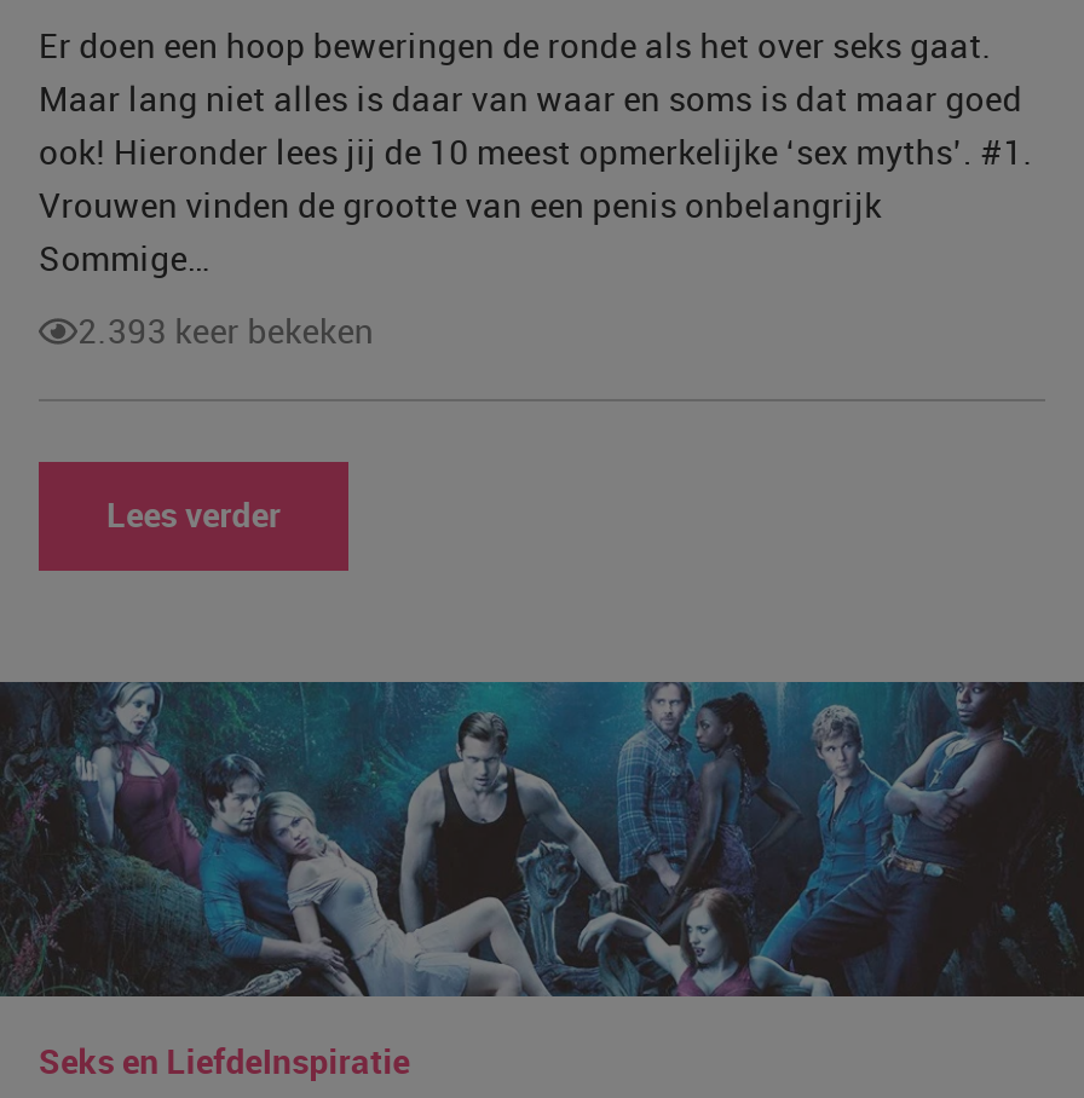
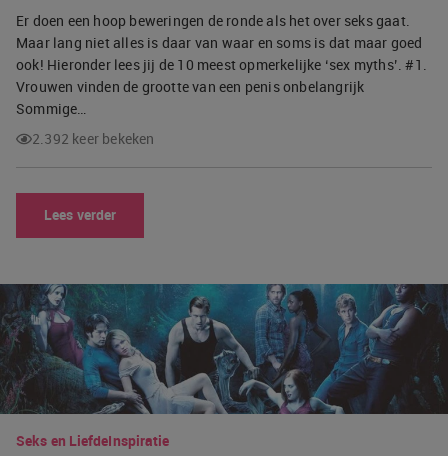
- 2.393 keer bekeken
+ 2.392 keer bekeken
